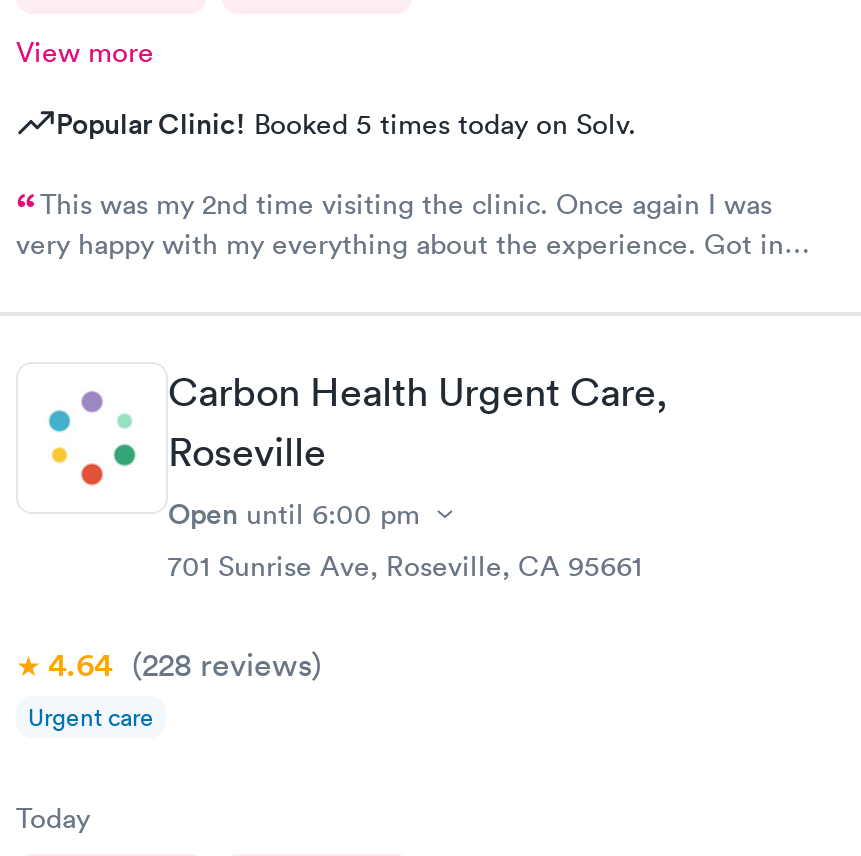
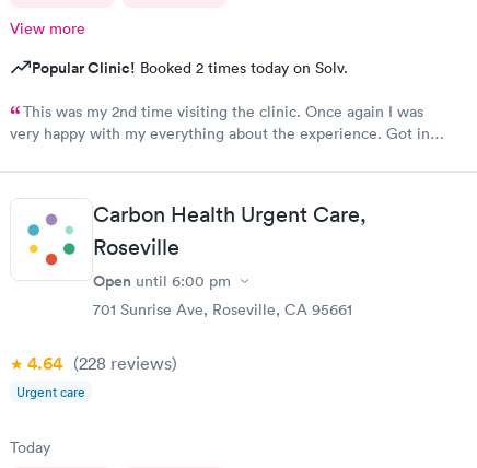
- Popular Clinic! Booked 5 times today on Solv.
+ Popular Clinic! Booked 2 times today on Solv.
